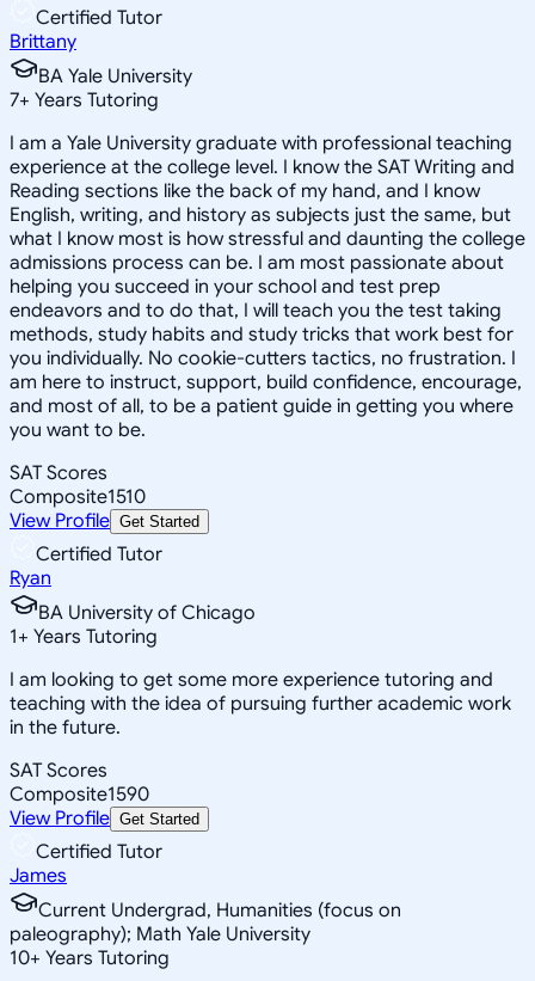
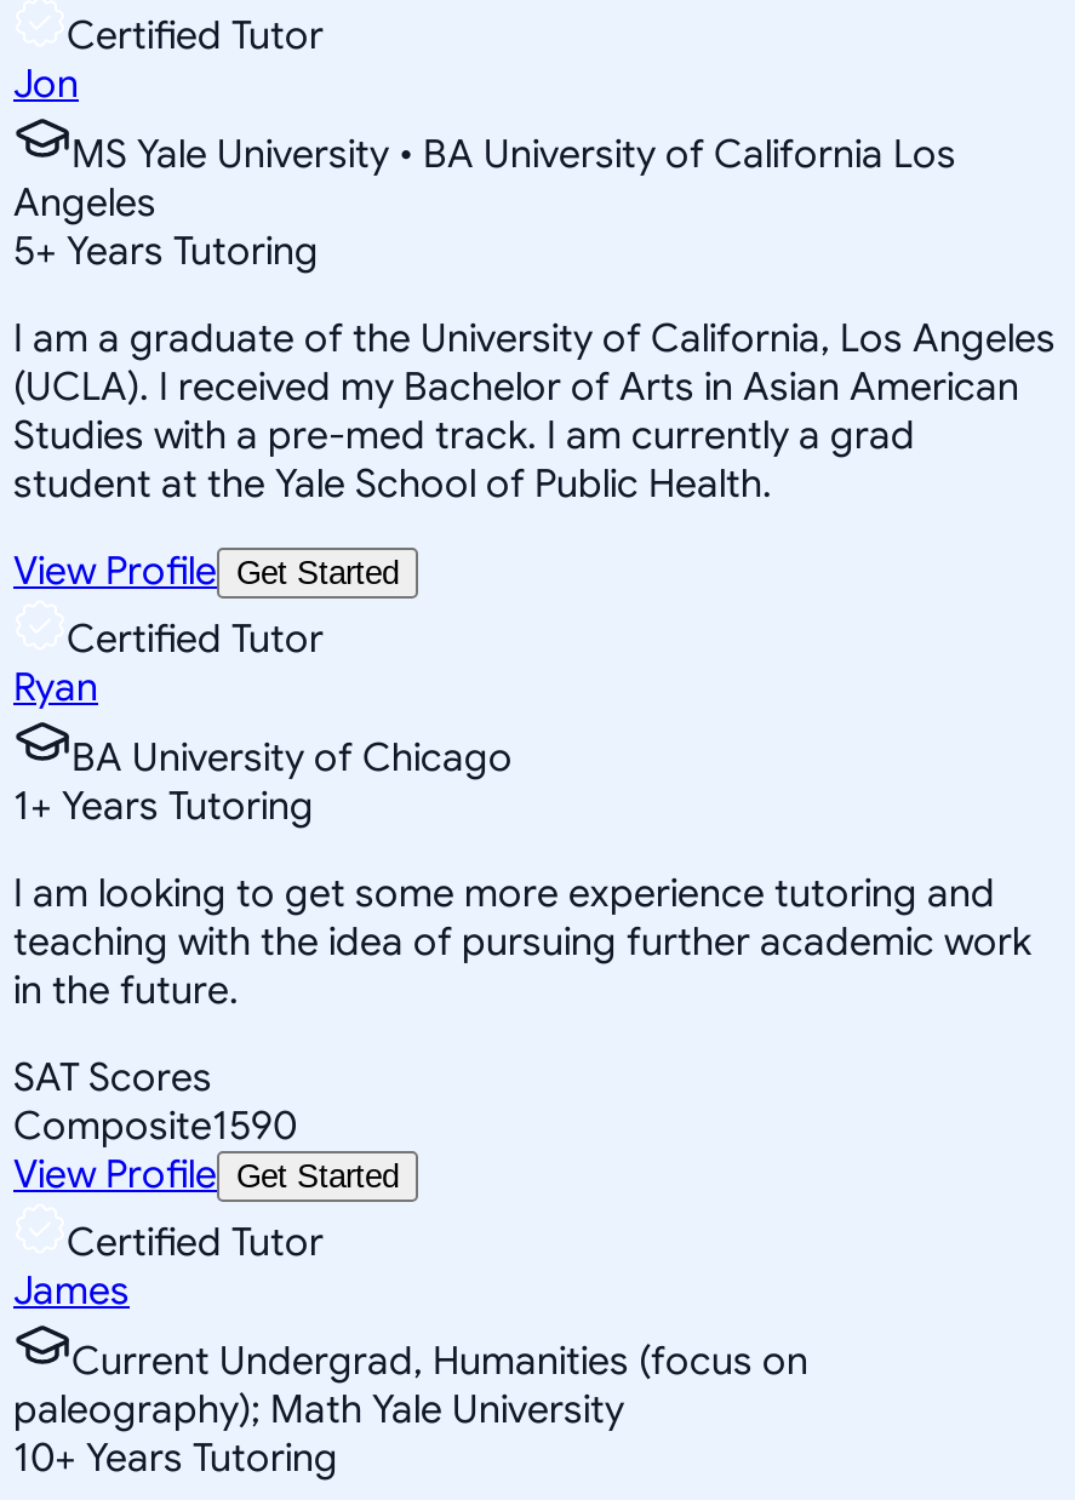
- Brittany
- BA Yale University
- 7+ Years Tutoring
- I am a Yale University graduate with professional teaching
- experience at the college level. I know the SAT Writing and
- Reading sections like the back of my hand, and I know
- English, writing, and history as subjects just the same, but
- what I know most is how stressful and daunting the college
- admissions process can be. I am most passionate about
- helping you succeed in your school and test prep
- endeavors and to do that, I will teach you the test taking
- methods, study habits and study tricks that work best for
- you individually. No cookie-cutters tactics, no frustration. I
- am here to instruct, support, build confidence, encourage,
- and most of all, to be a patient guide in getting you where
- you want to be.
- SAT Scores
- Composite1510
+ Jon
+ MS Yale University • BA University of California Los
+ Angeles
+ 5+ Years Tutoring
+ I am a graduate of the University of California, Los Angeles
+ (UCLA). I received my Bachelor of Arts in Asian American
+ Studies with a pre-med track. I am currently a grad
+ student at the Yale School of Public Health.
